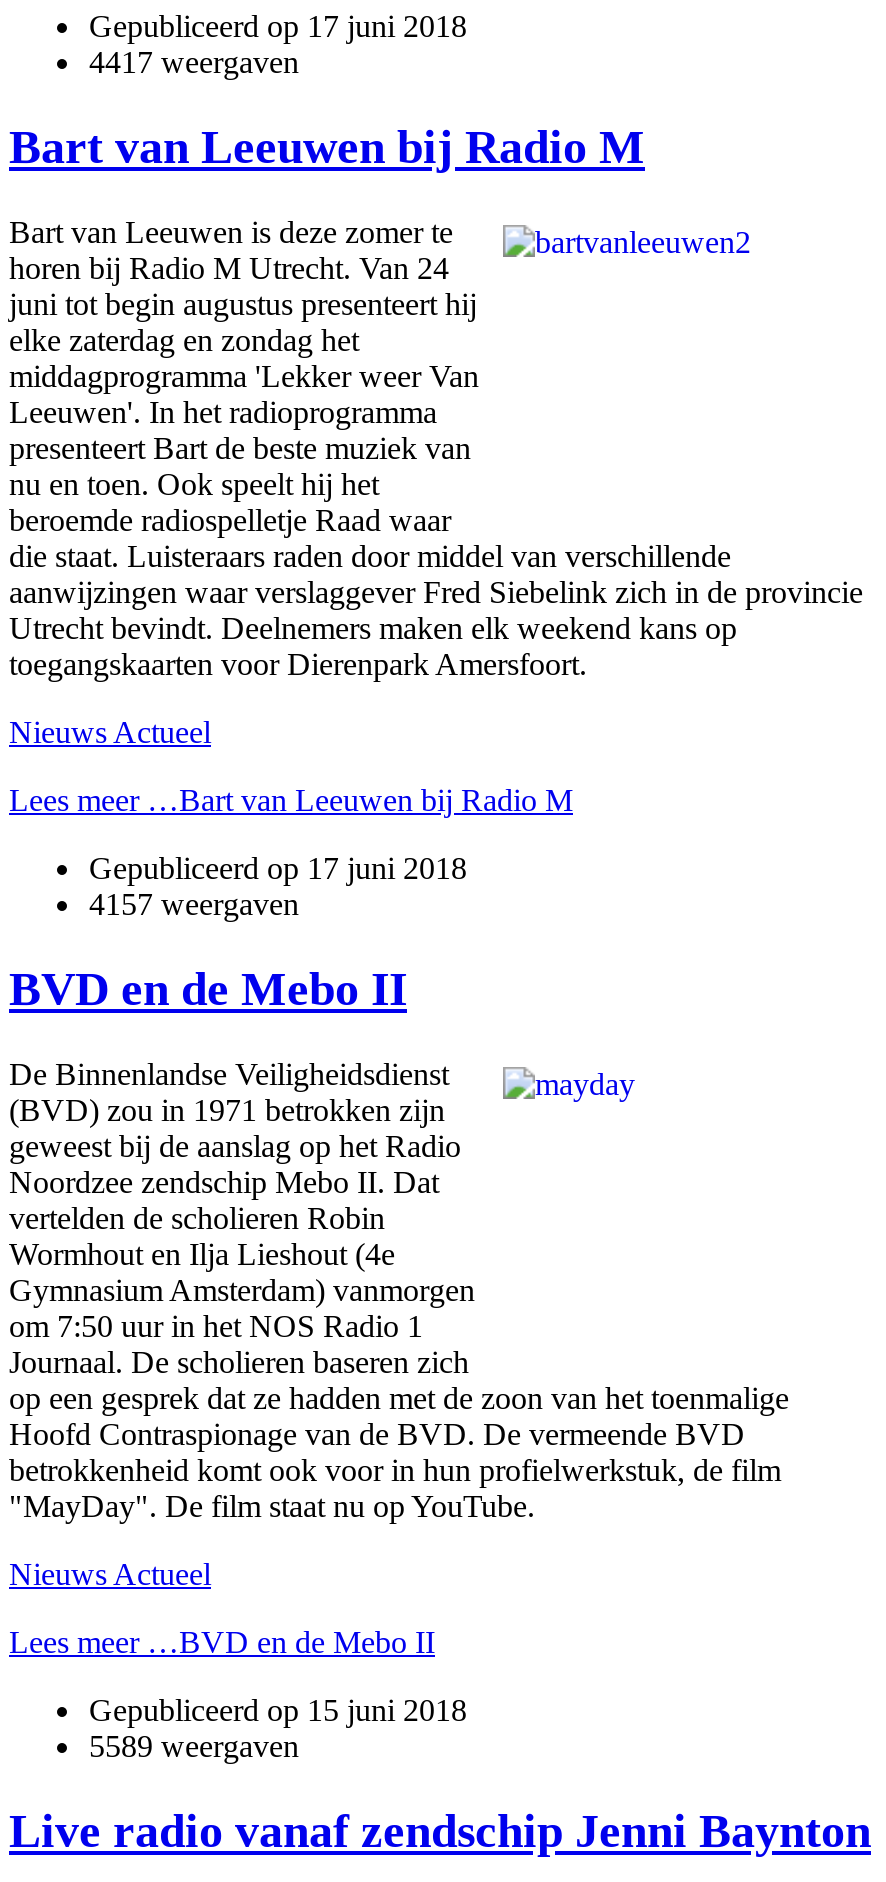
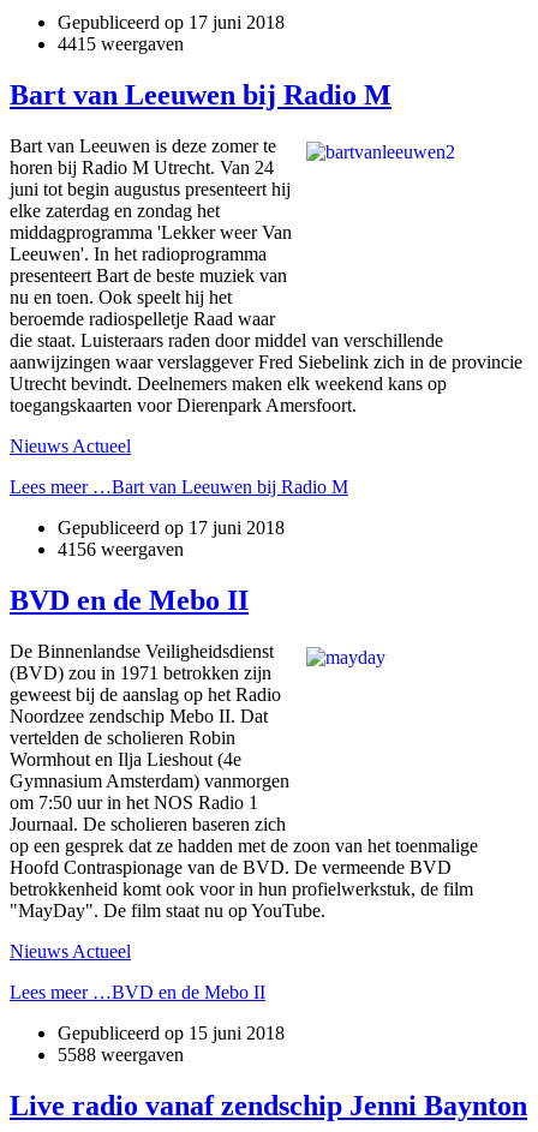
- 4417 weergaven
+ 4415 weergaven

- 4157 weergaven
+ 4156 weergaven

- 5589 weergaven
+ 5588 weergaven
